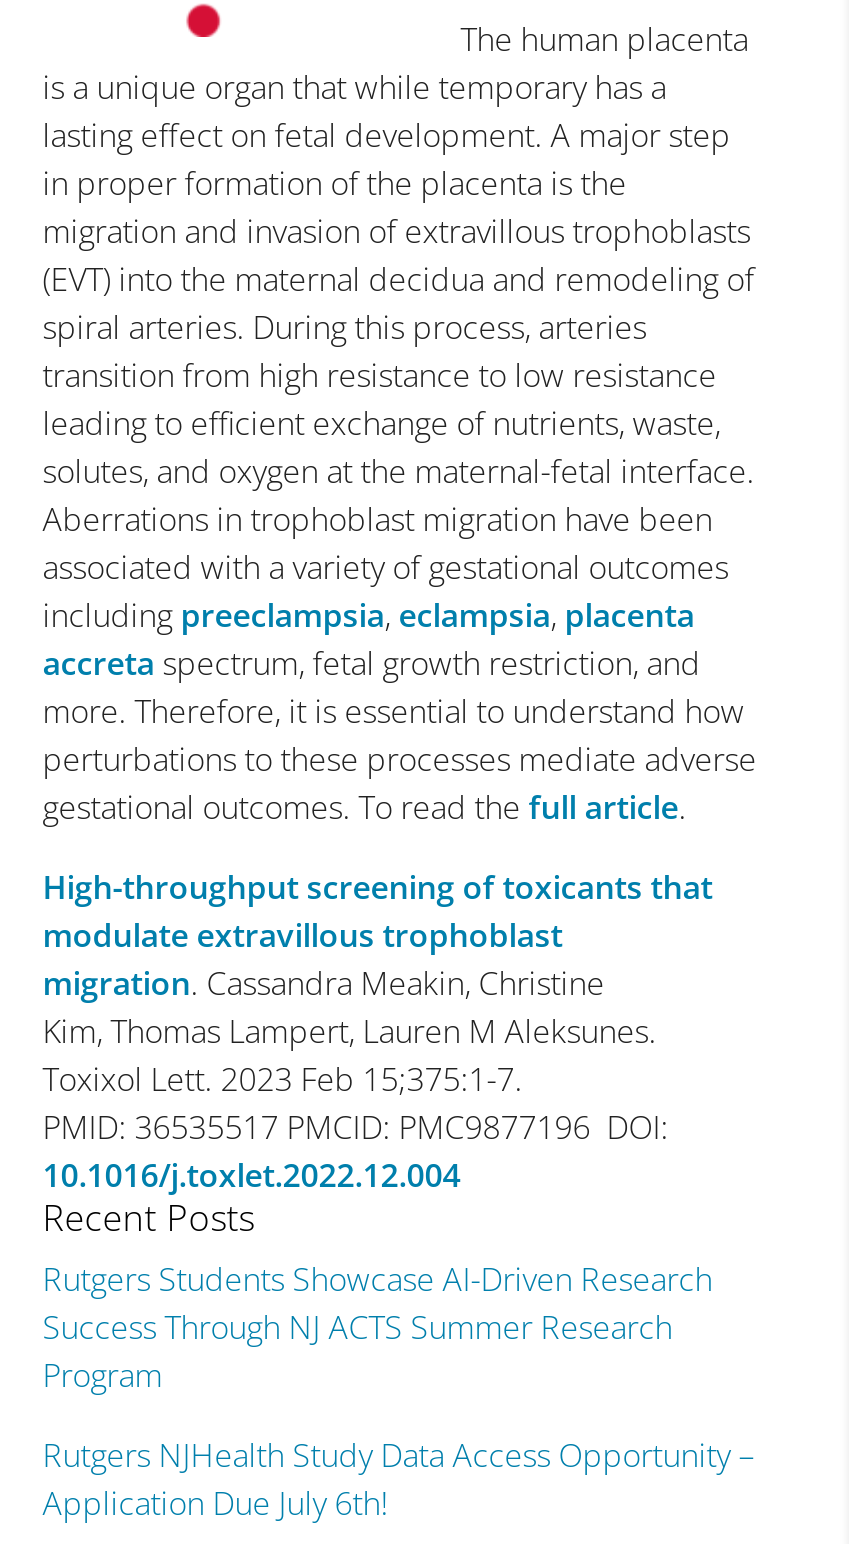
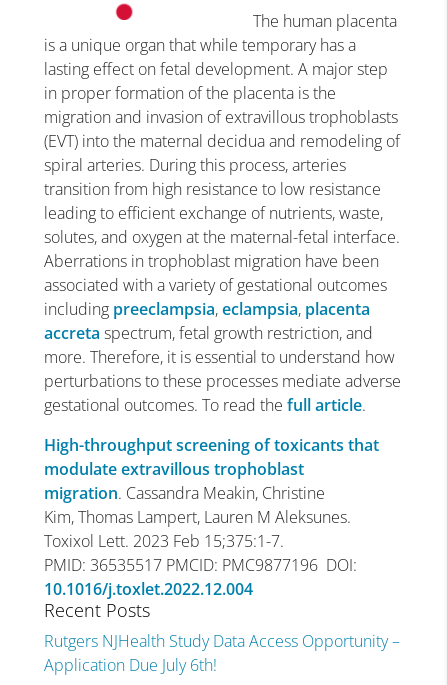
- Rutgers Students Showcase AI-Driven Research
- Success Through NJ ACTS Summer Research
- Program
